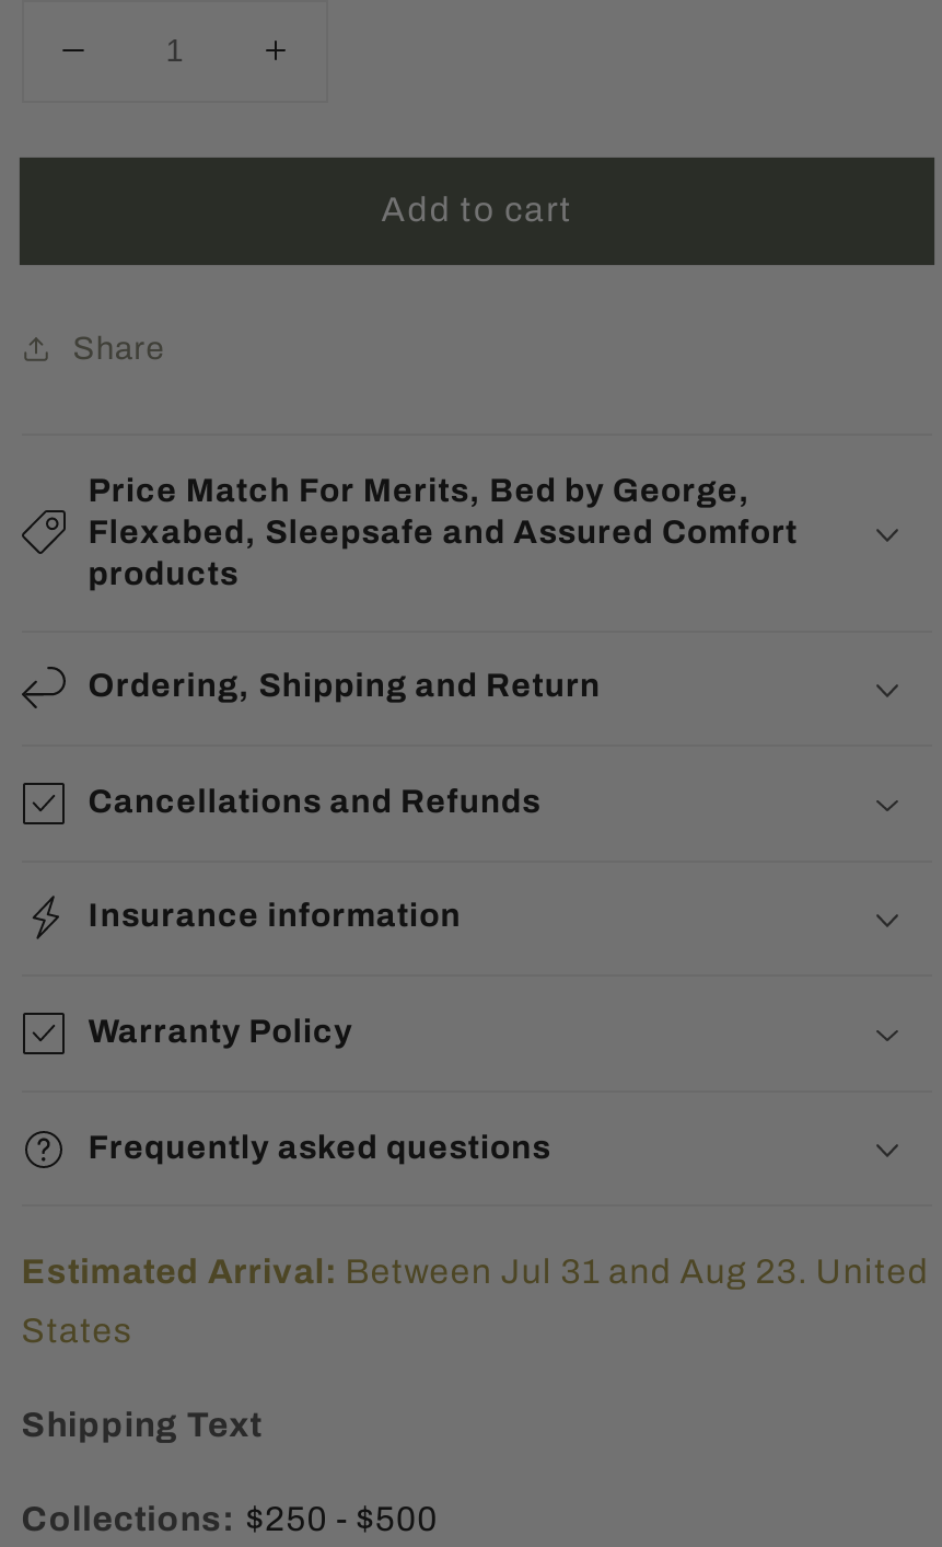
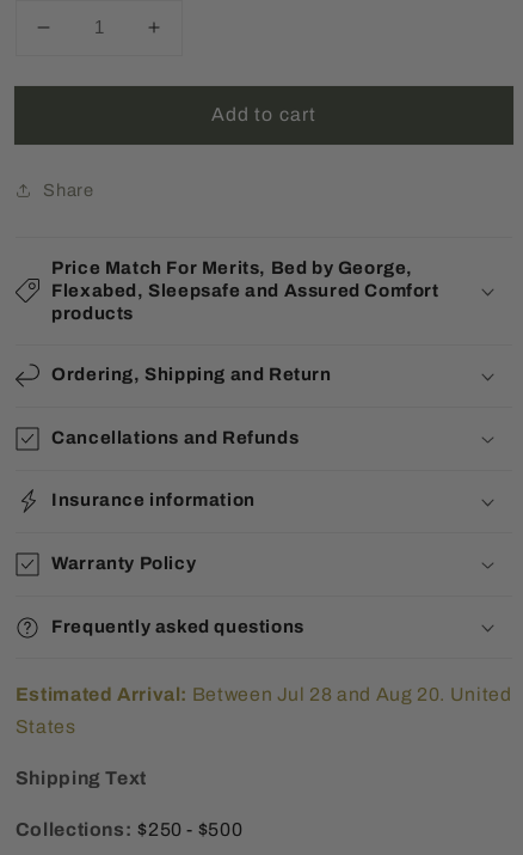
- Estimated Arrival: Between Jul 31 and Aug 23. United
+ Estimated Arrival: Between Jul 28 and Aug 20. United
